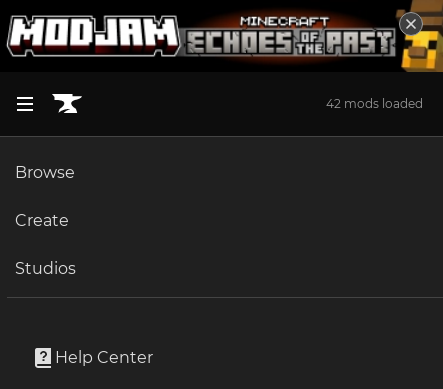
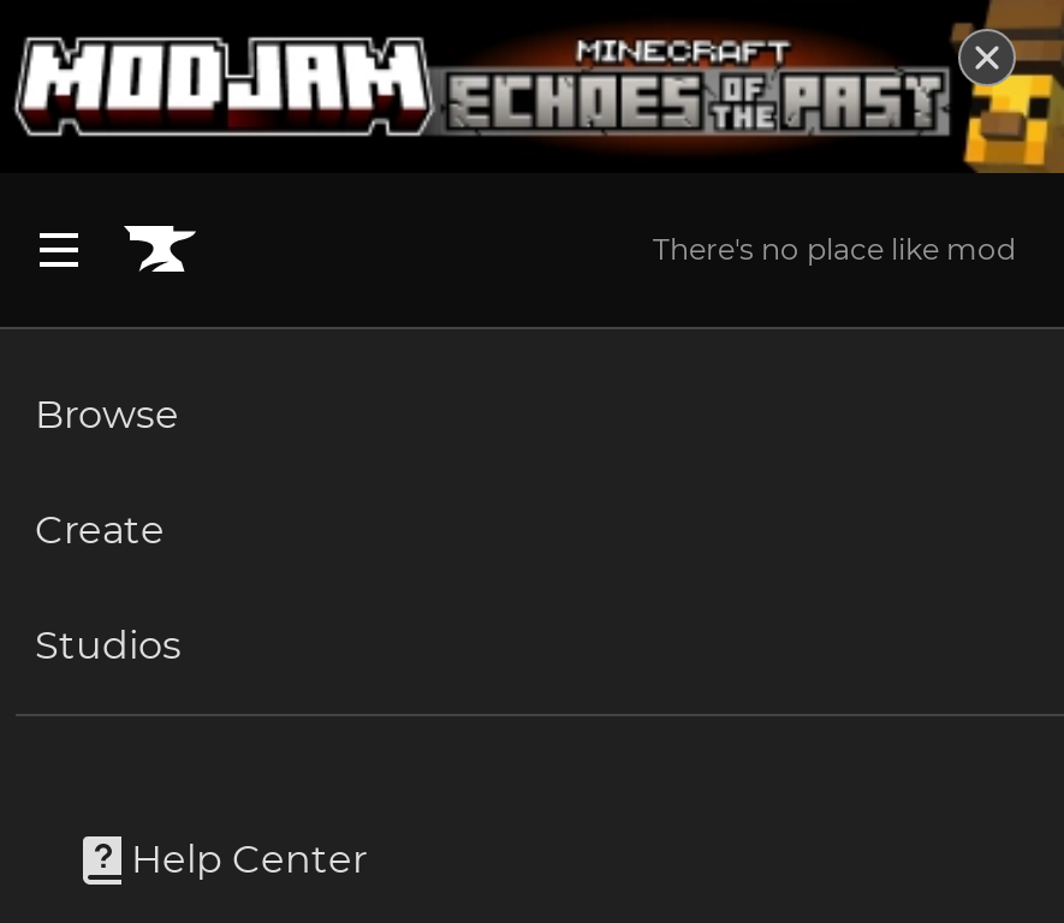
- 42 mods loaded
+ There's no place like mod
